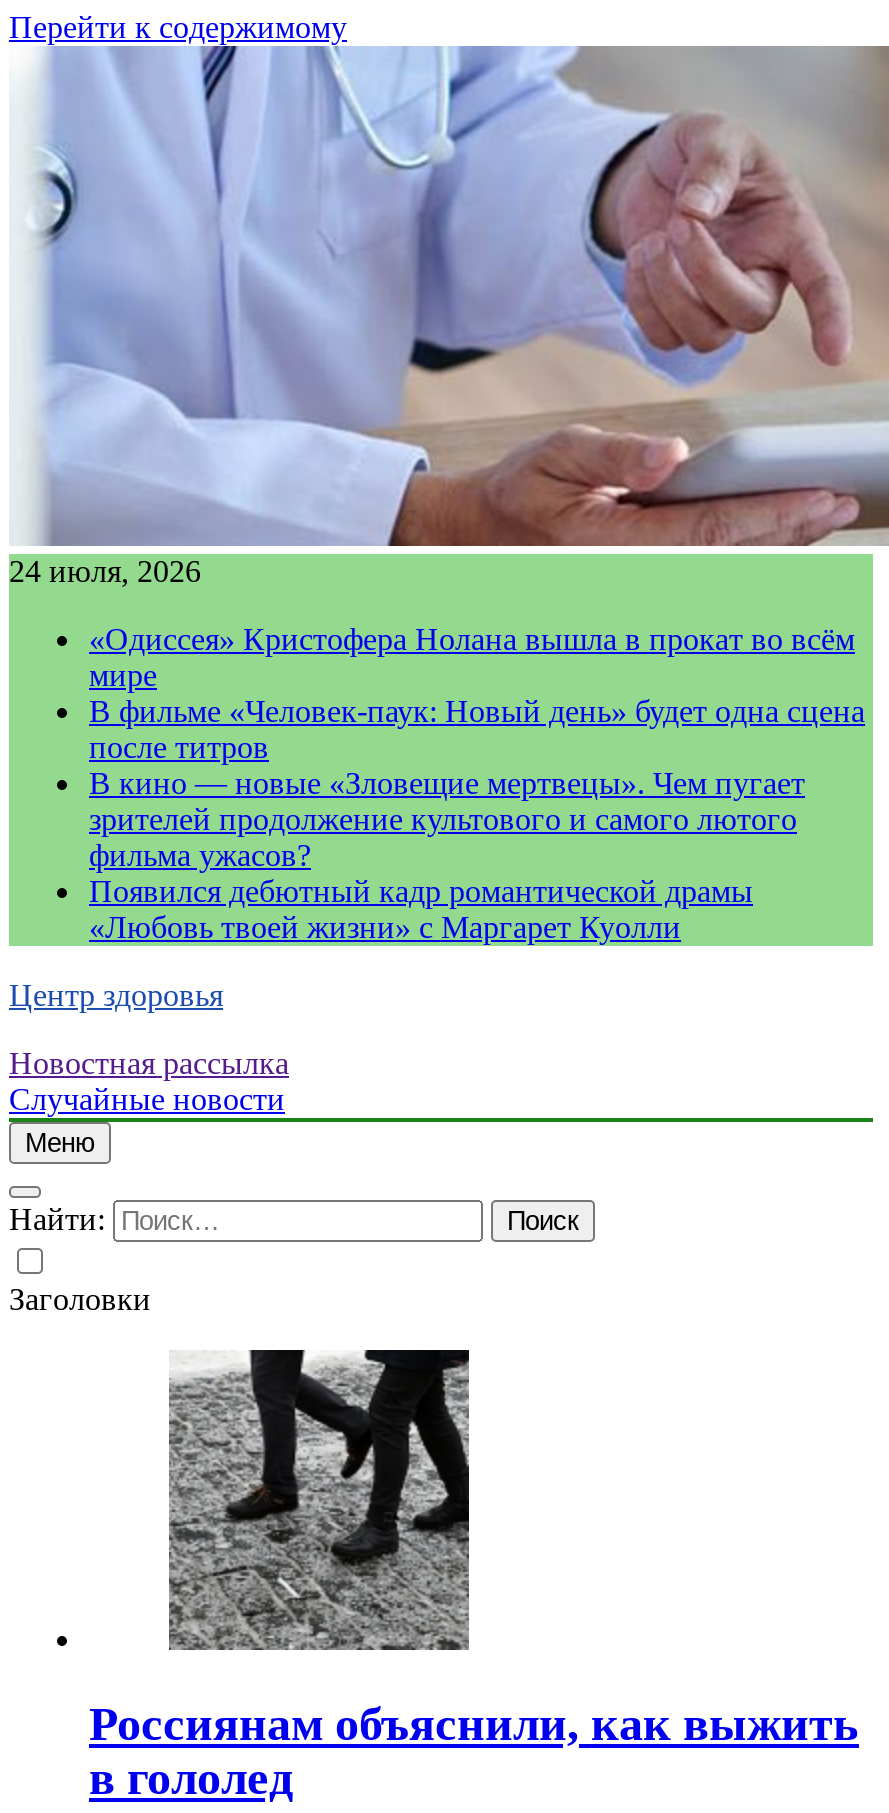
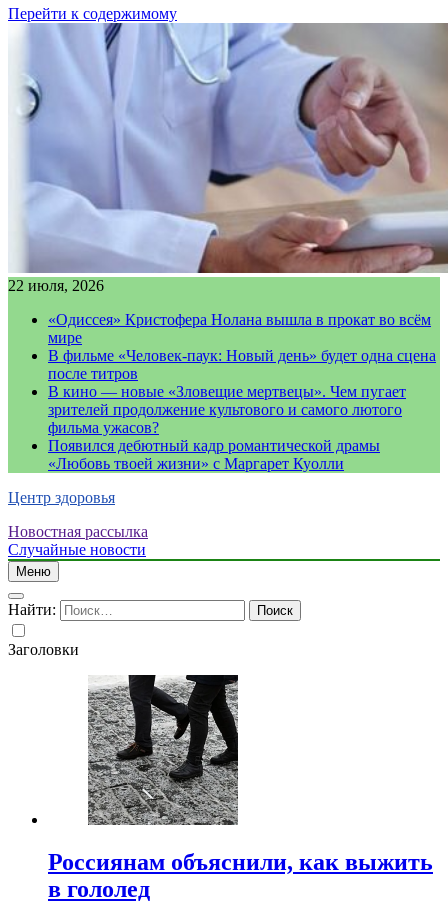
- 24 июля, 2026
+ 22 июля, 2026
